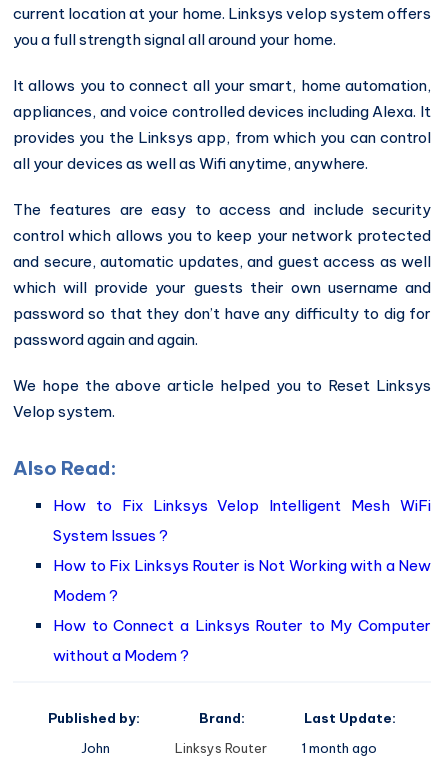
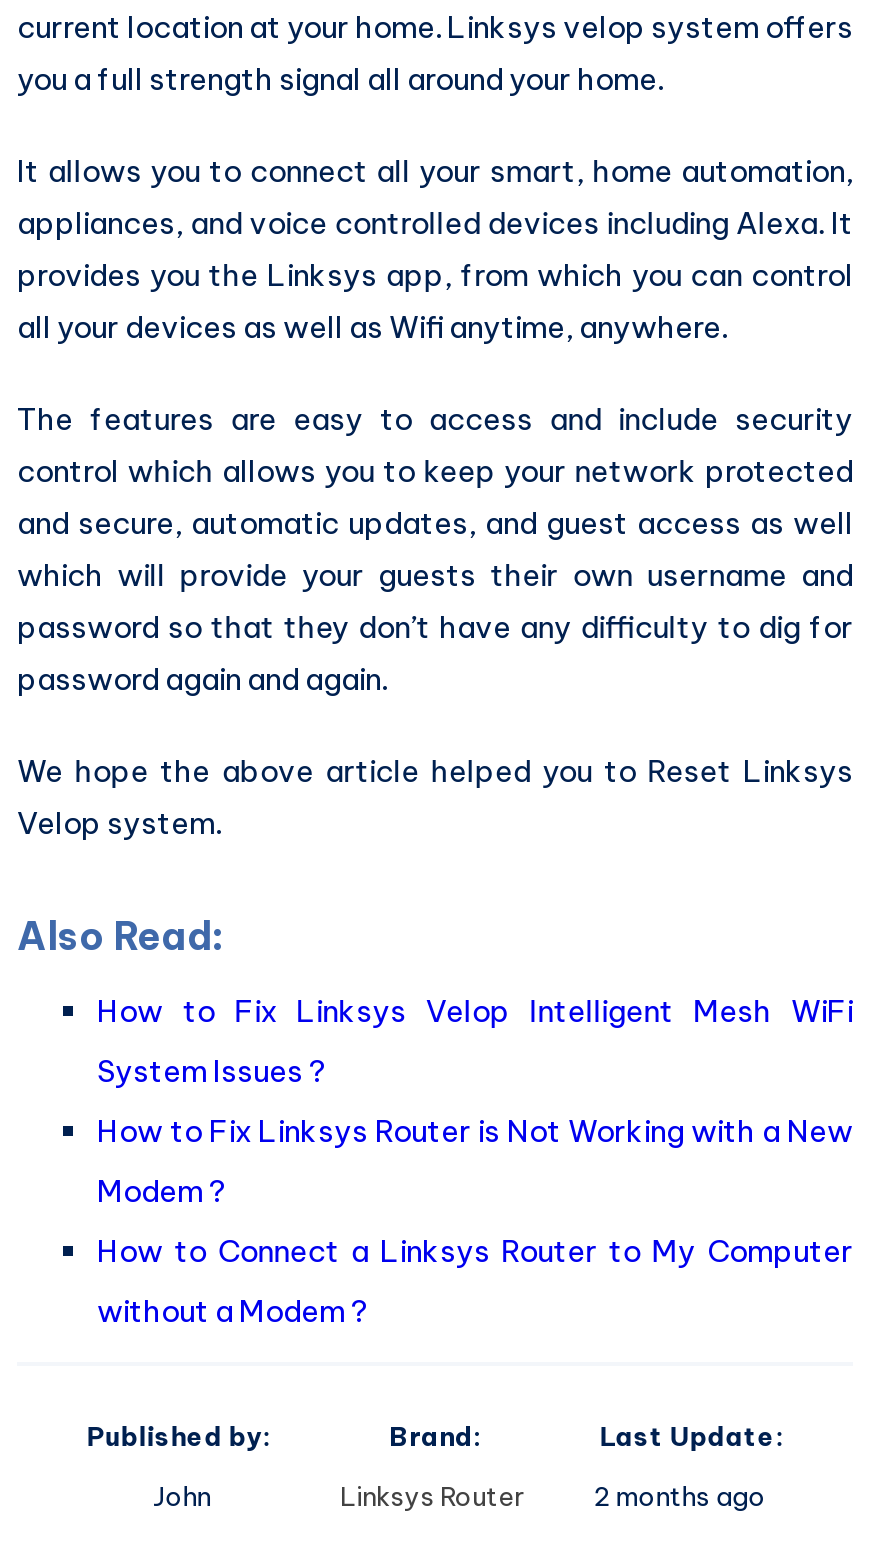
- 1 month ago
+ 2 months ago
